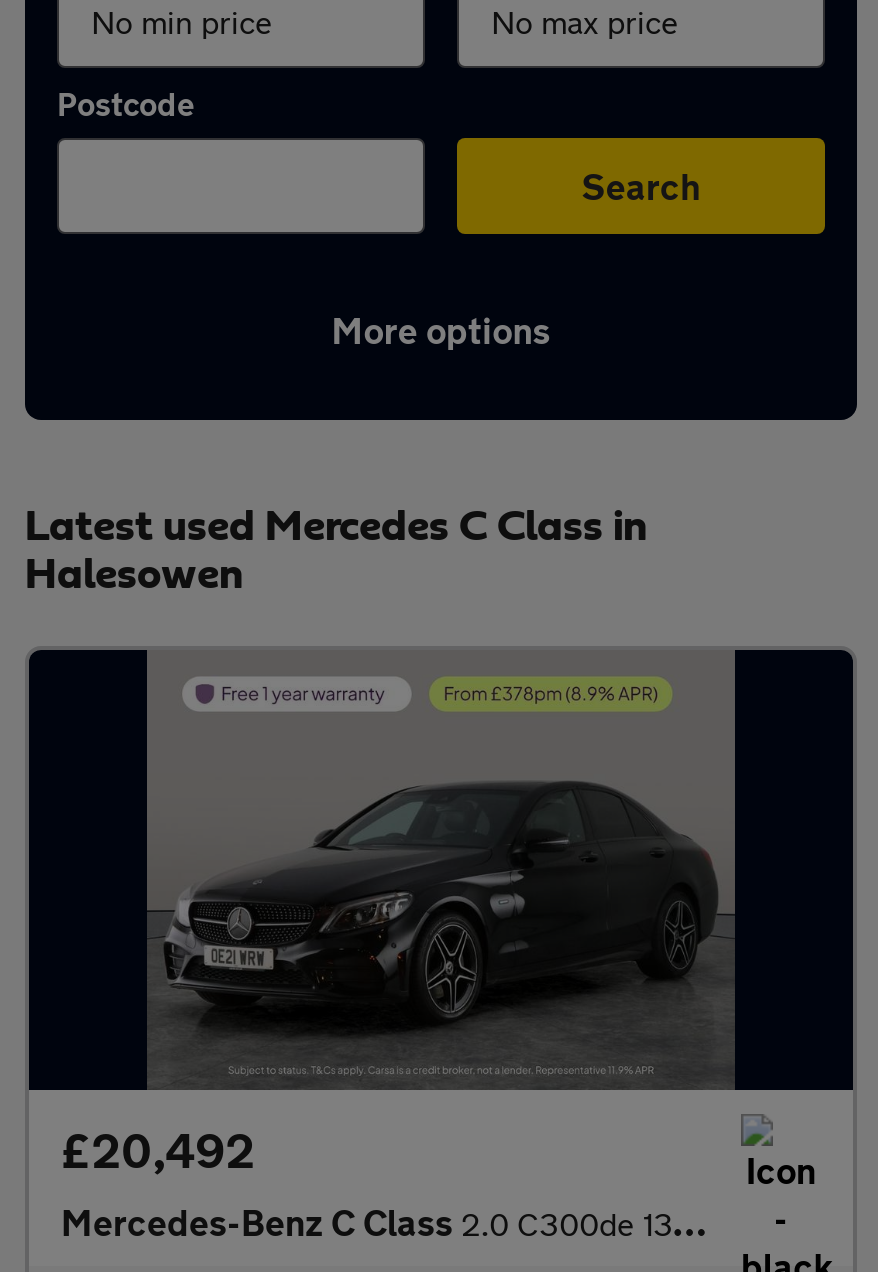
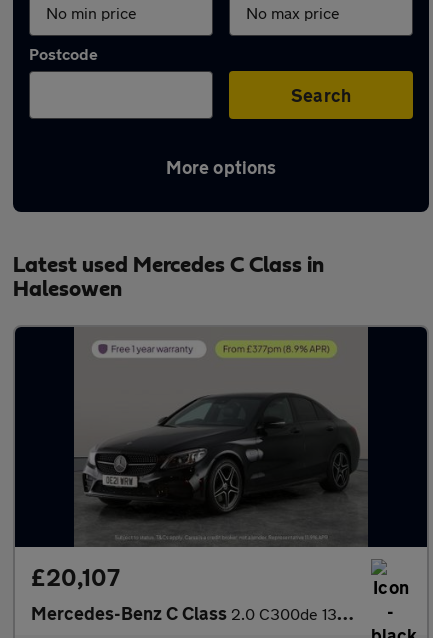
- £20,492
+ £20,107
